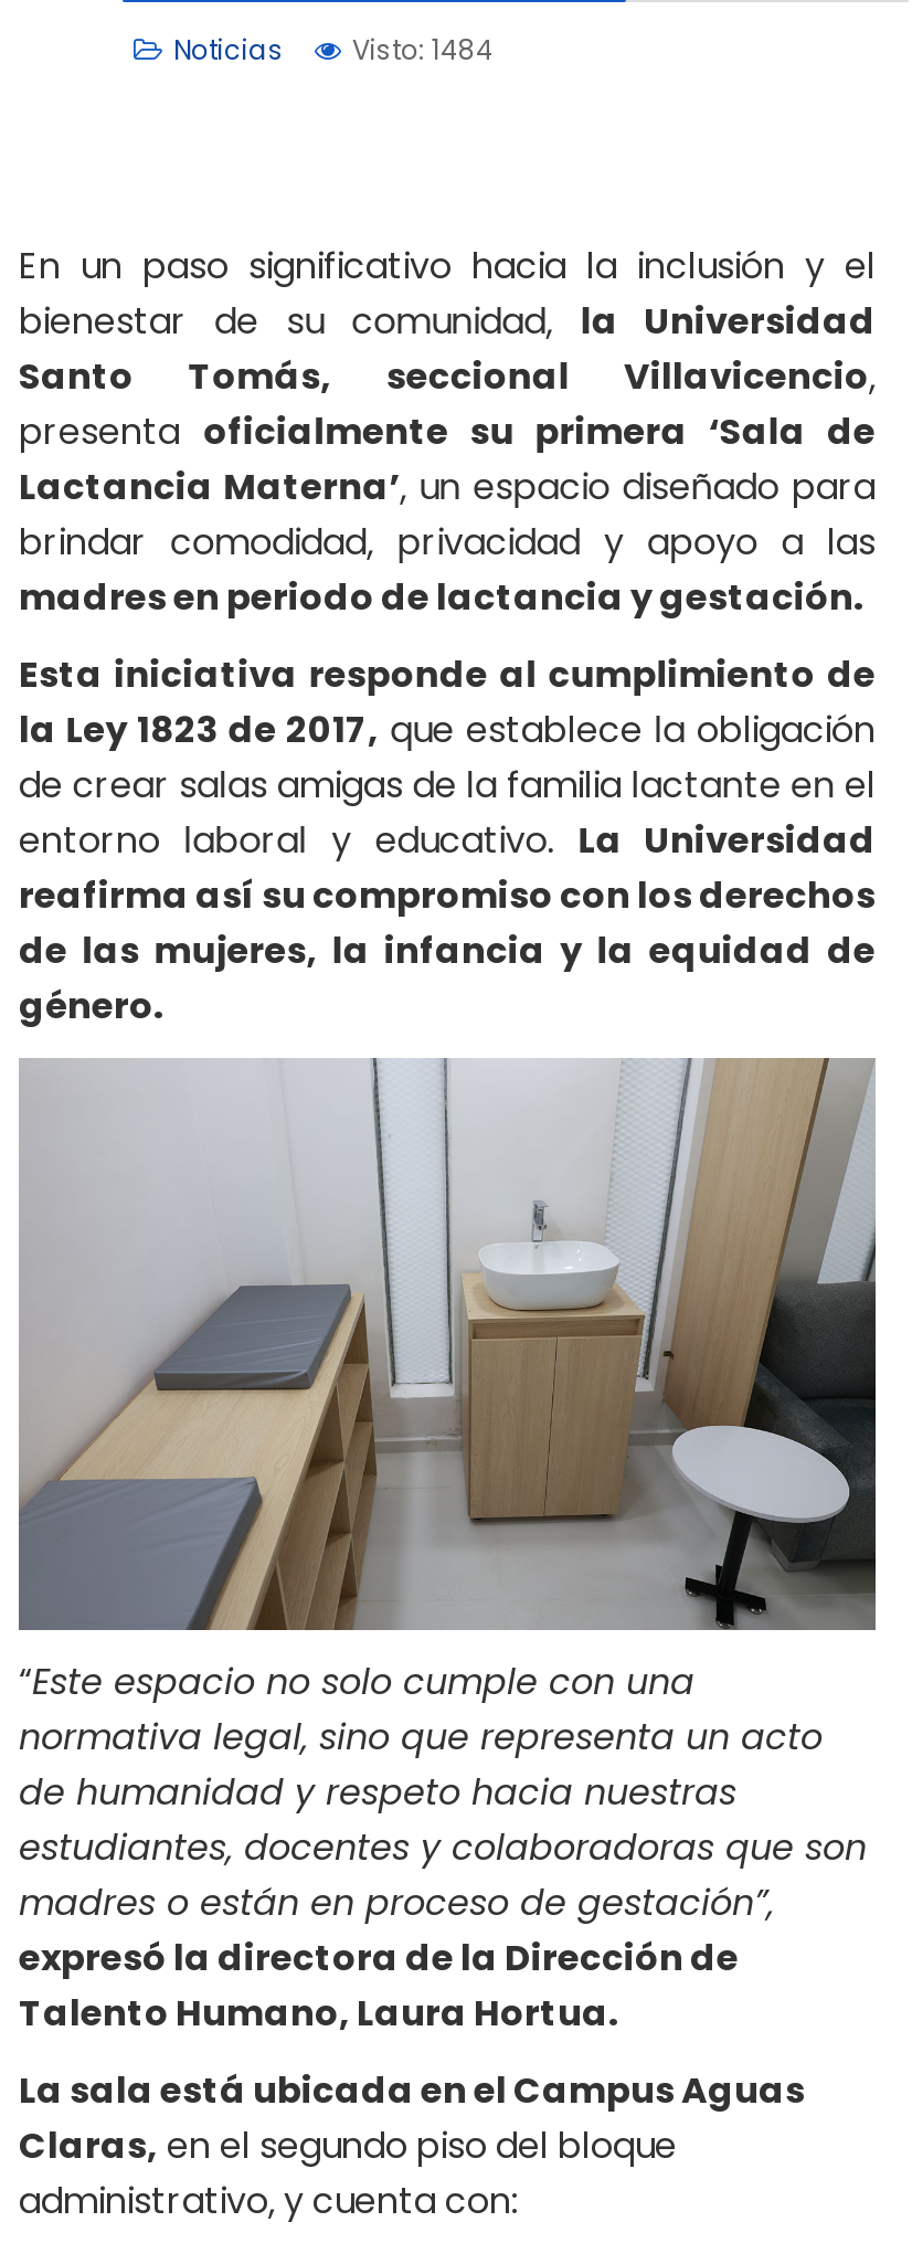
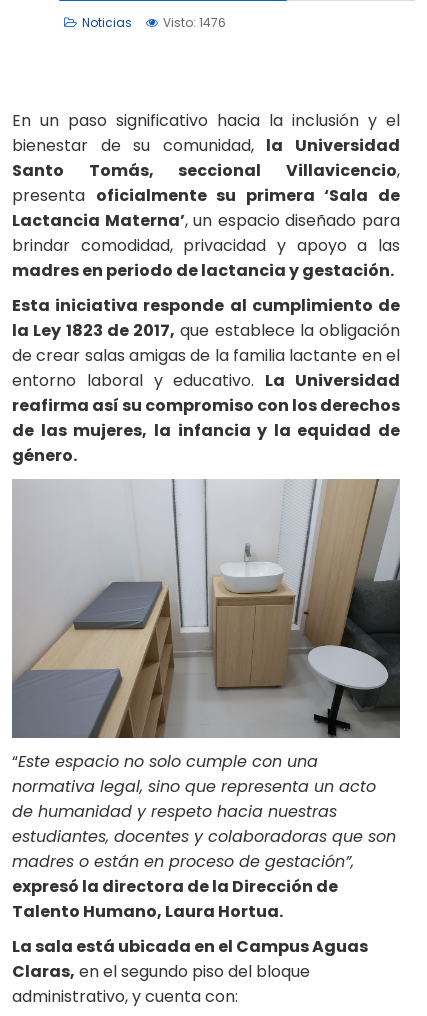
- Noticias Visto: 1484
+ Noticias Visto: 1476
